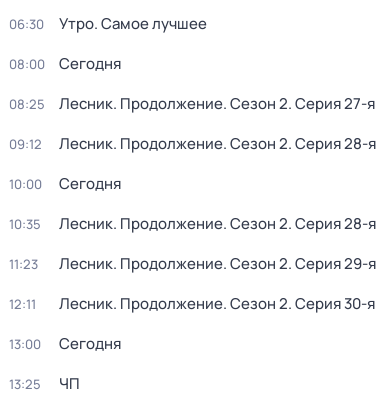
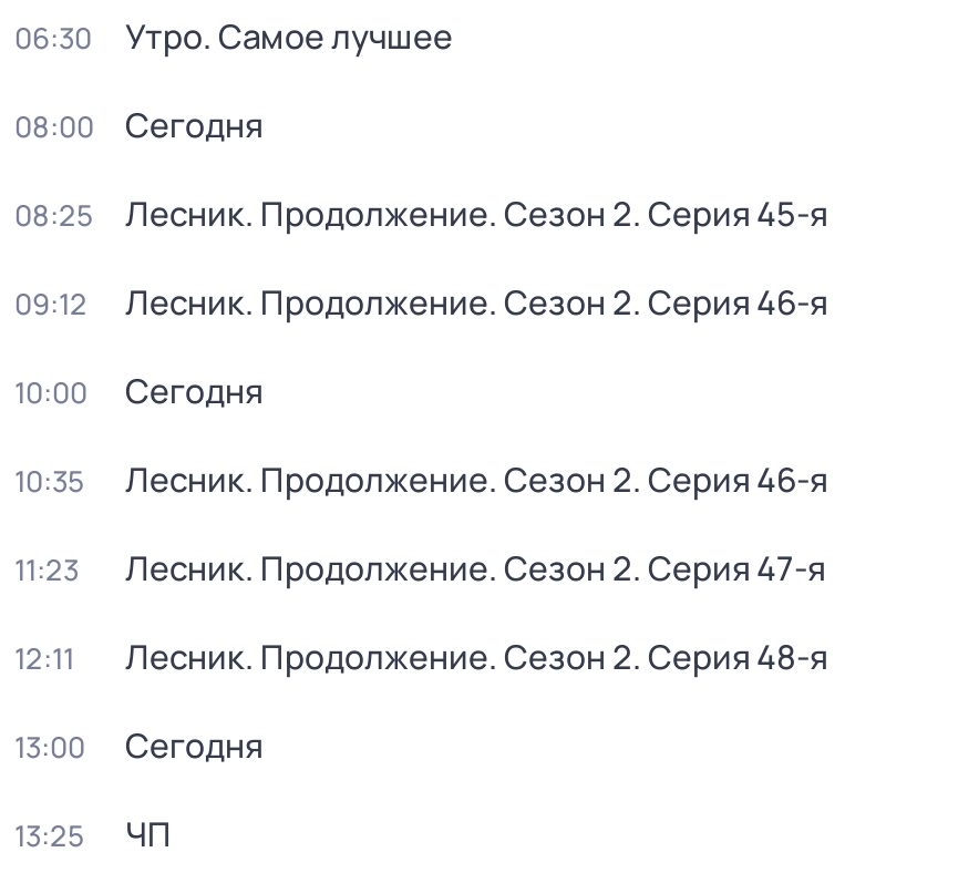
- Лесник. Продолжение. Сезон 2. Серия 27-я
+ Лесник. Продолжение. Сезон 2. Серия 45-я

- Лесник. Продолжение. Сезон 2. Серия 28-я
+ Лесник. Продолжение. Сезон 2. Серия 46-я

- Лесник. Продолжение. Сезон 2. Серия 28-я
+ Лесник. Продолжение. Сезон 2. Серия 46-я

- Лесник. Продолжение. Сезон 2. Серия 29-я
+ Лесник. Продолжение. Сезон 2. Серия 47-я

- Лесник. Продолжение. Сезон 2. Серия 30-я
+ Лесник. Продолжение. Сезон 2. Серия 48-я
